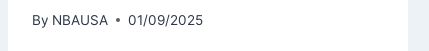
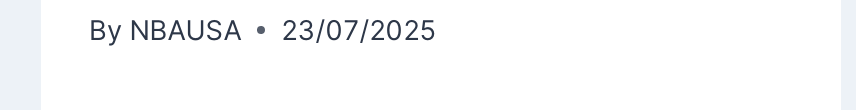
- By NBAUSA 01/09/2025
+ By NBAUSA 23/07/2025
